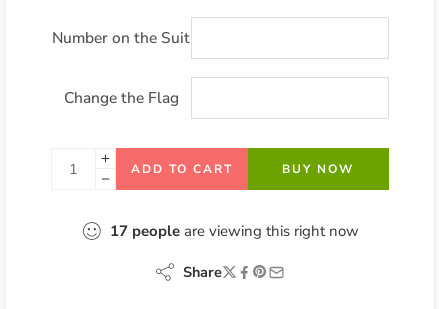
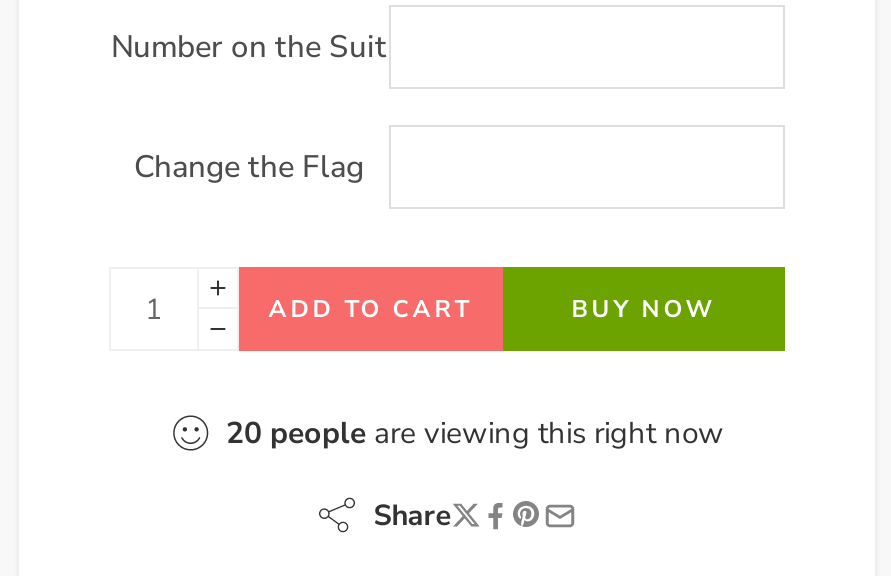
- 17 people are viewing this right now
+ 20 people are viewing this right now
